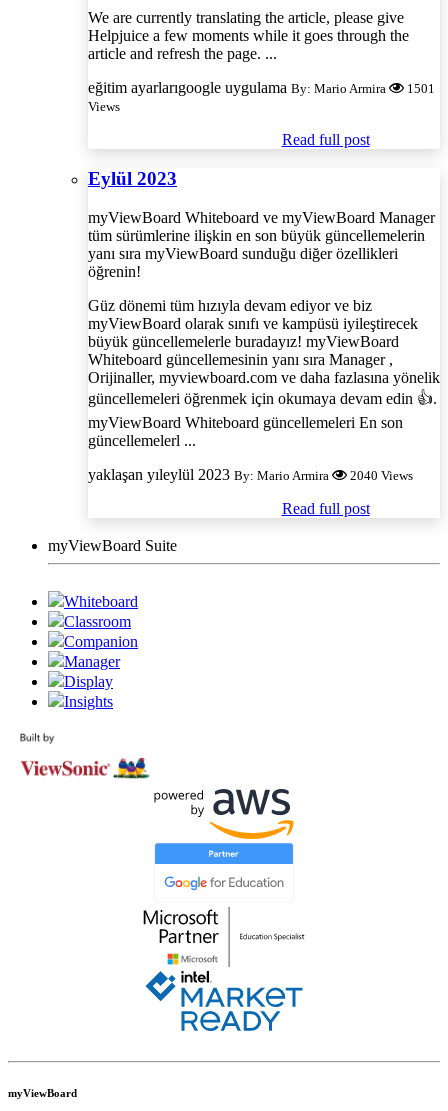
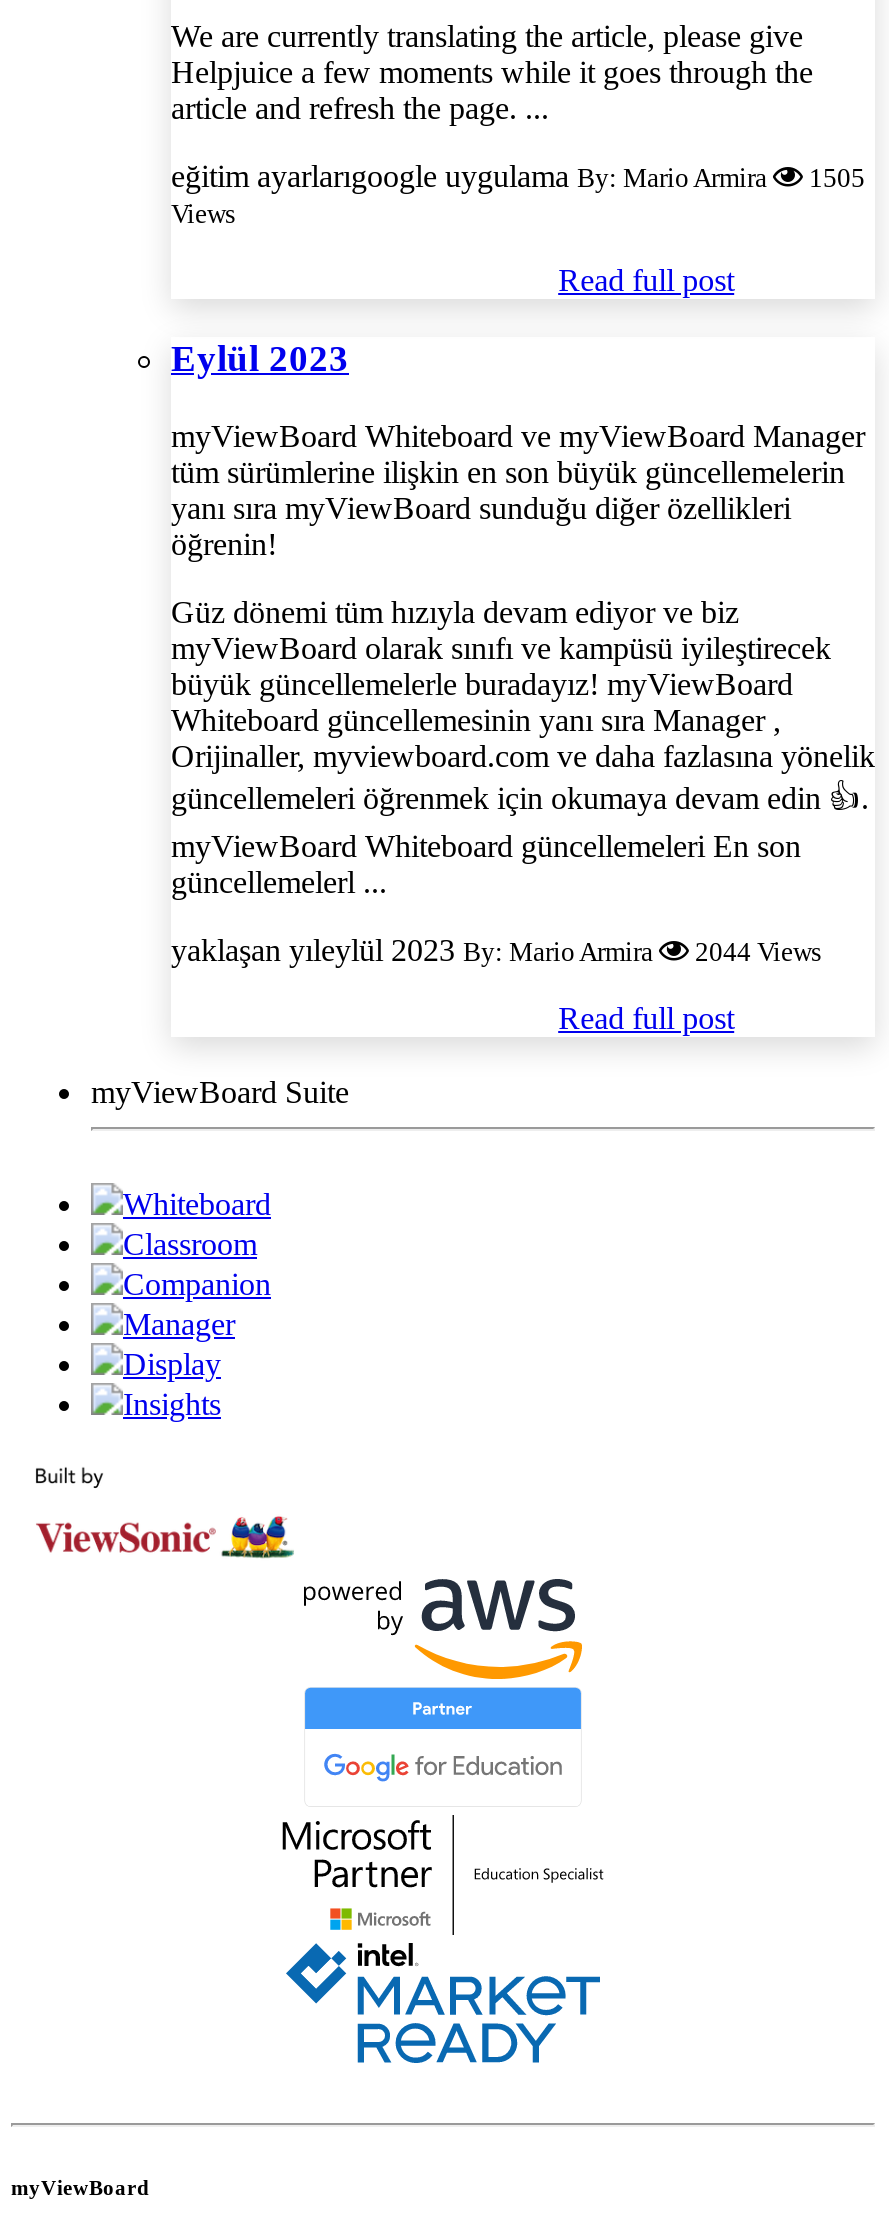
- eğitim ayarlarıgoogle uygulama By: Mario Armira 1501
+ eğitim ayarlarıgoogle uygulama By: Mario Armira 1505

- yaklaşan yıleylül 2023 By: Mario Armira 2040 Views
+ yaklaşan yıleylül 2023 By: Mario Armira 2044 Views
